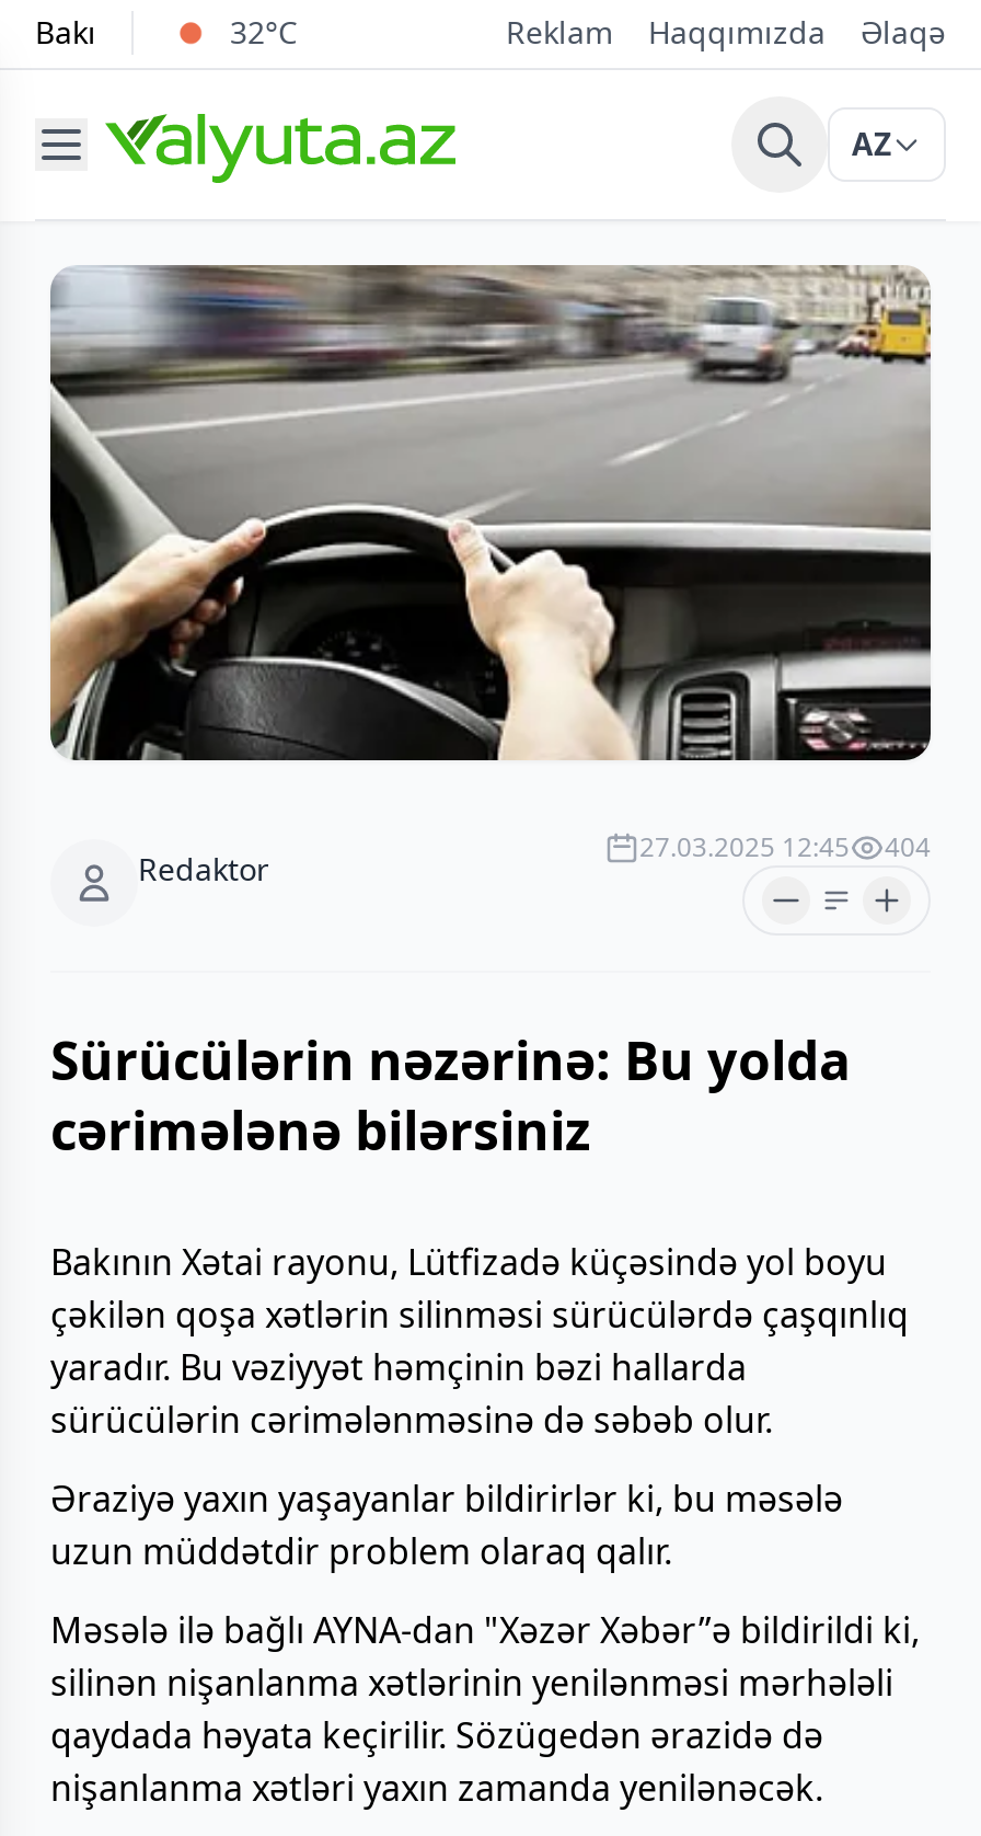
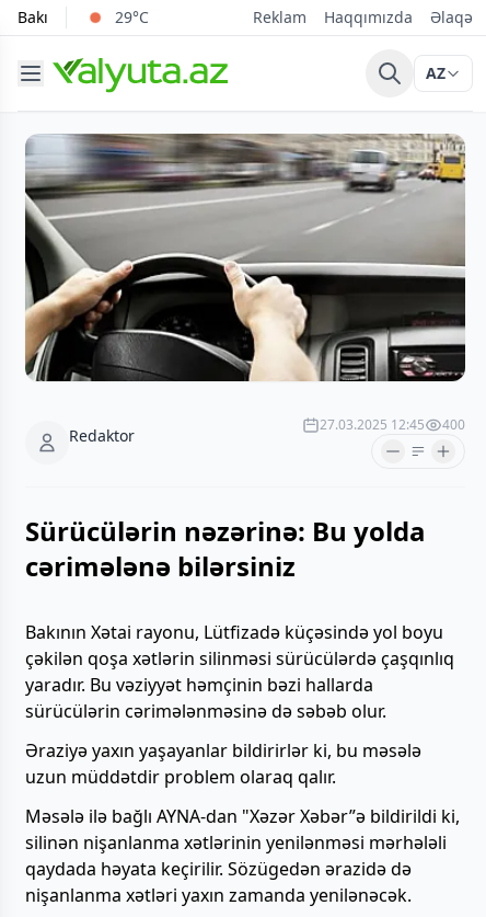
- 32°C
+ 29°C

- 27.03.2025 12:45 404
+ 27.03.2025 12:45 400
